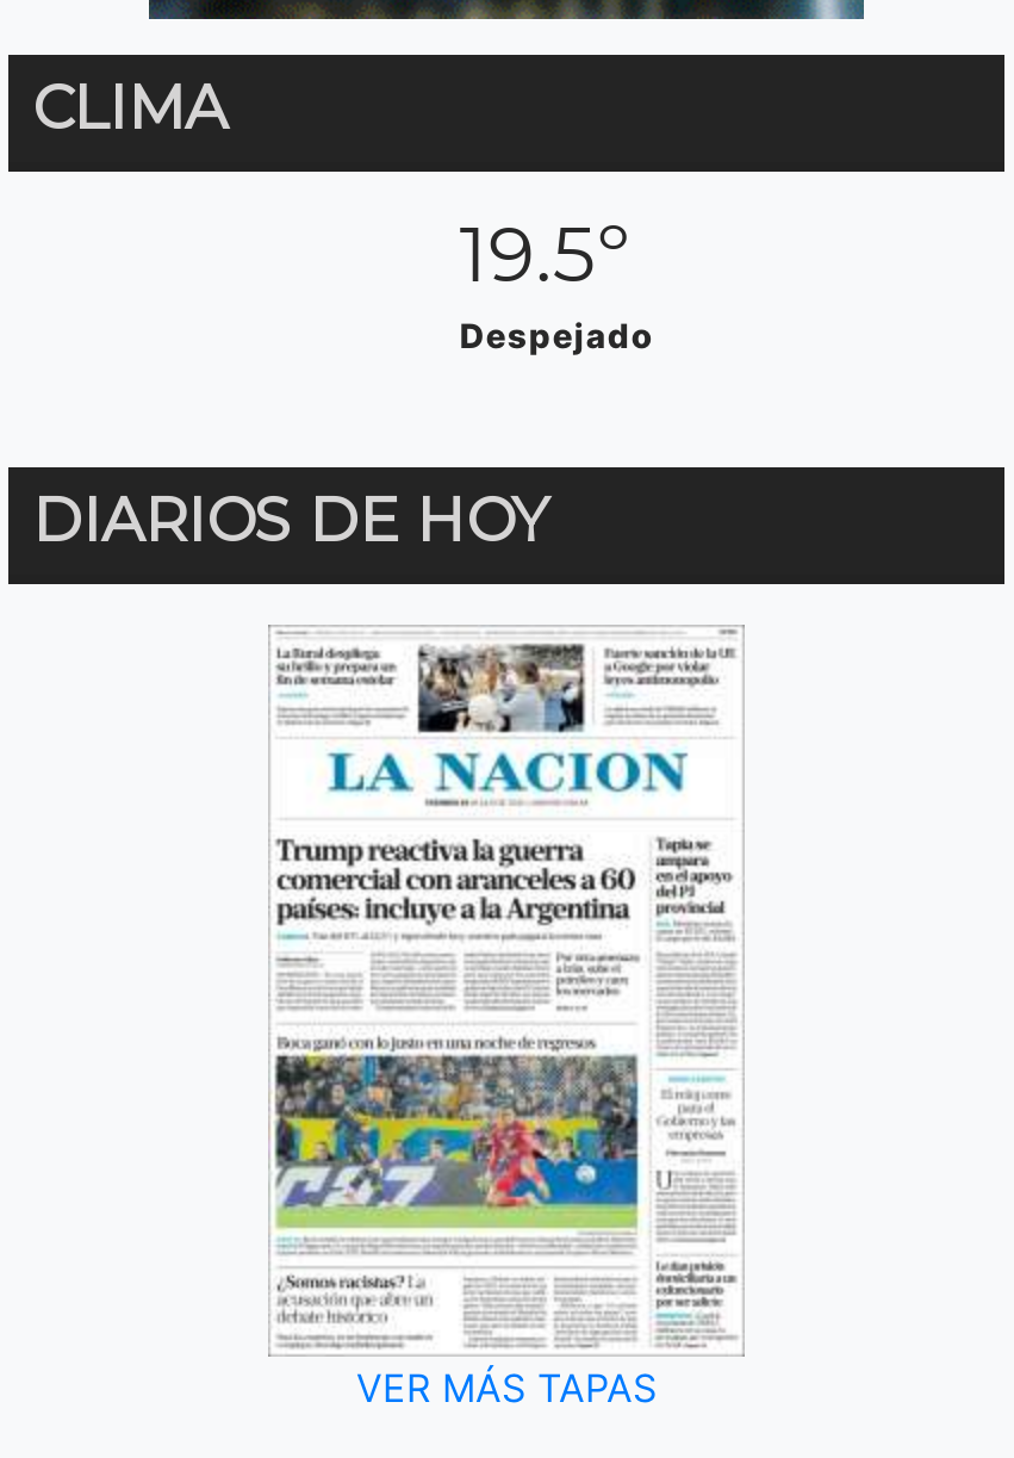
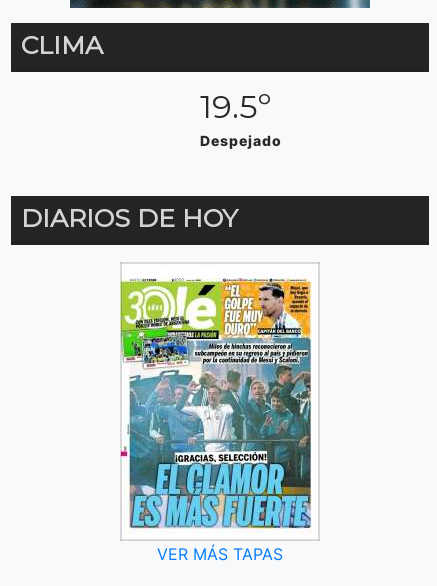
- [image]
+ [image]
